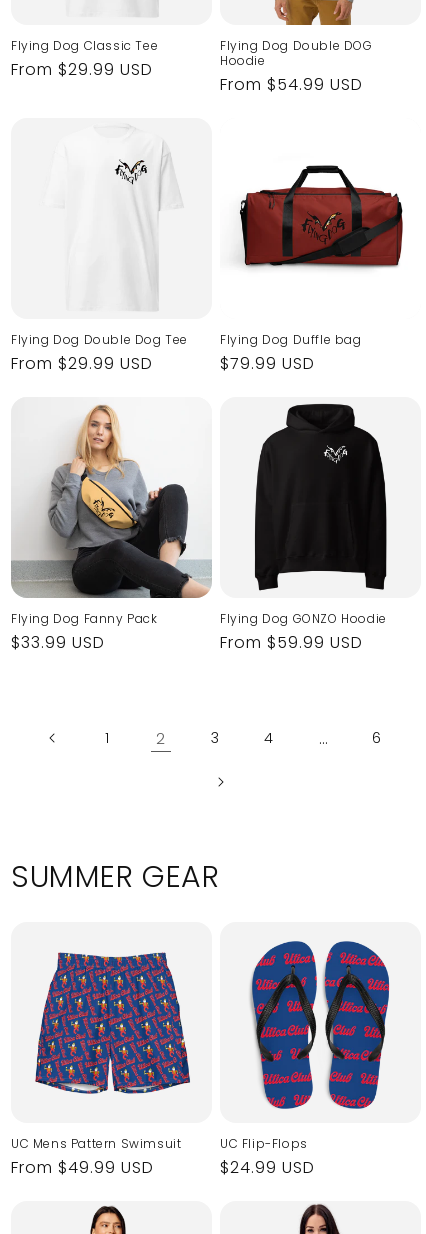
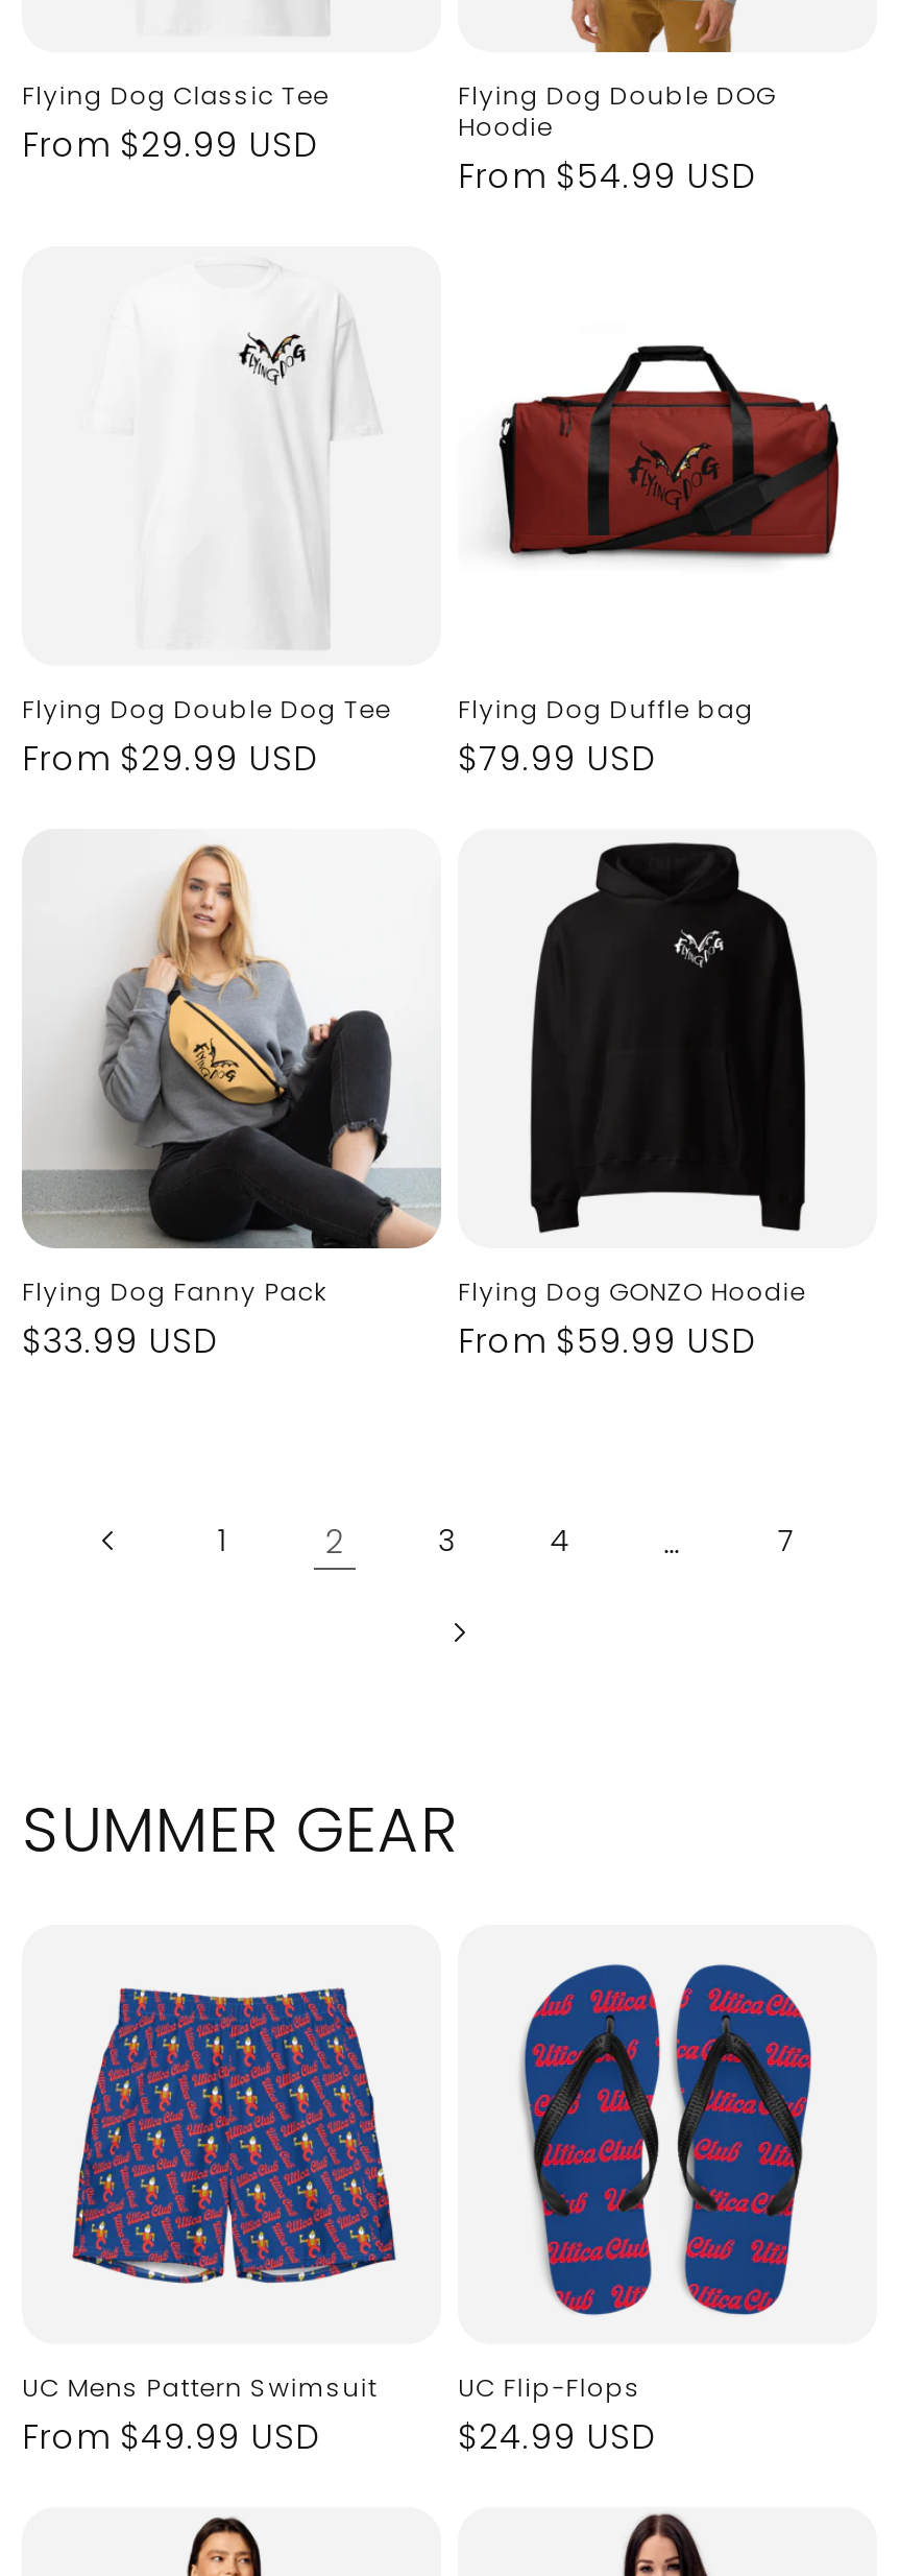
- 6
+ 7
